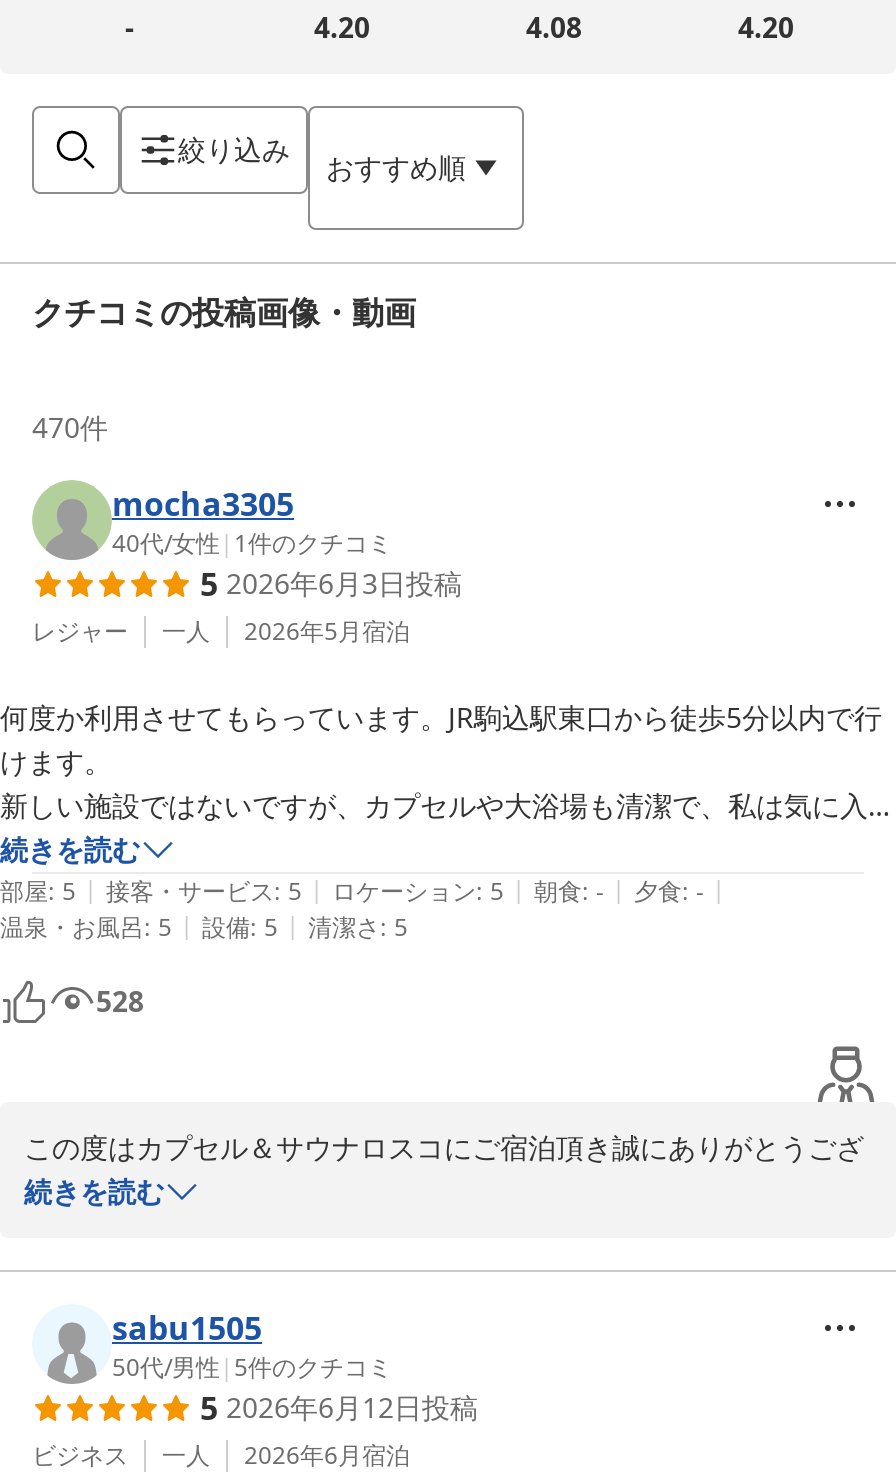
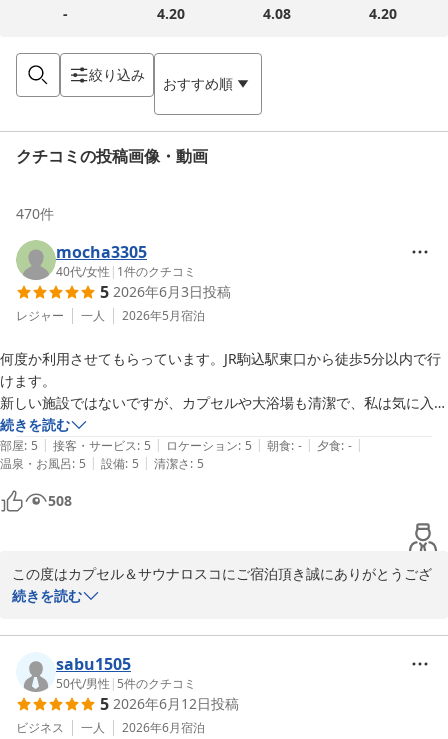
- 528
+ 508
